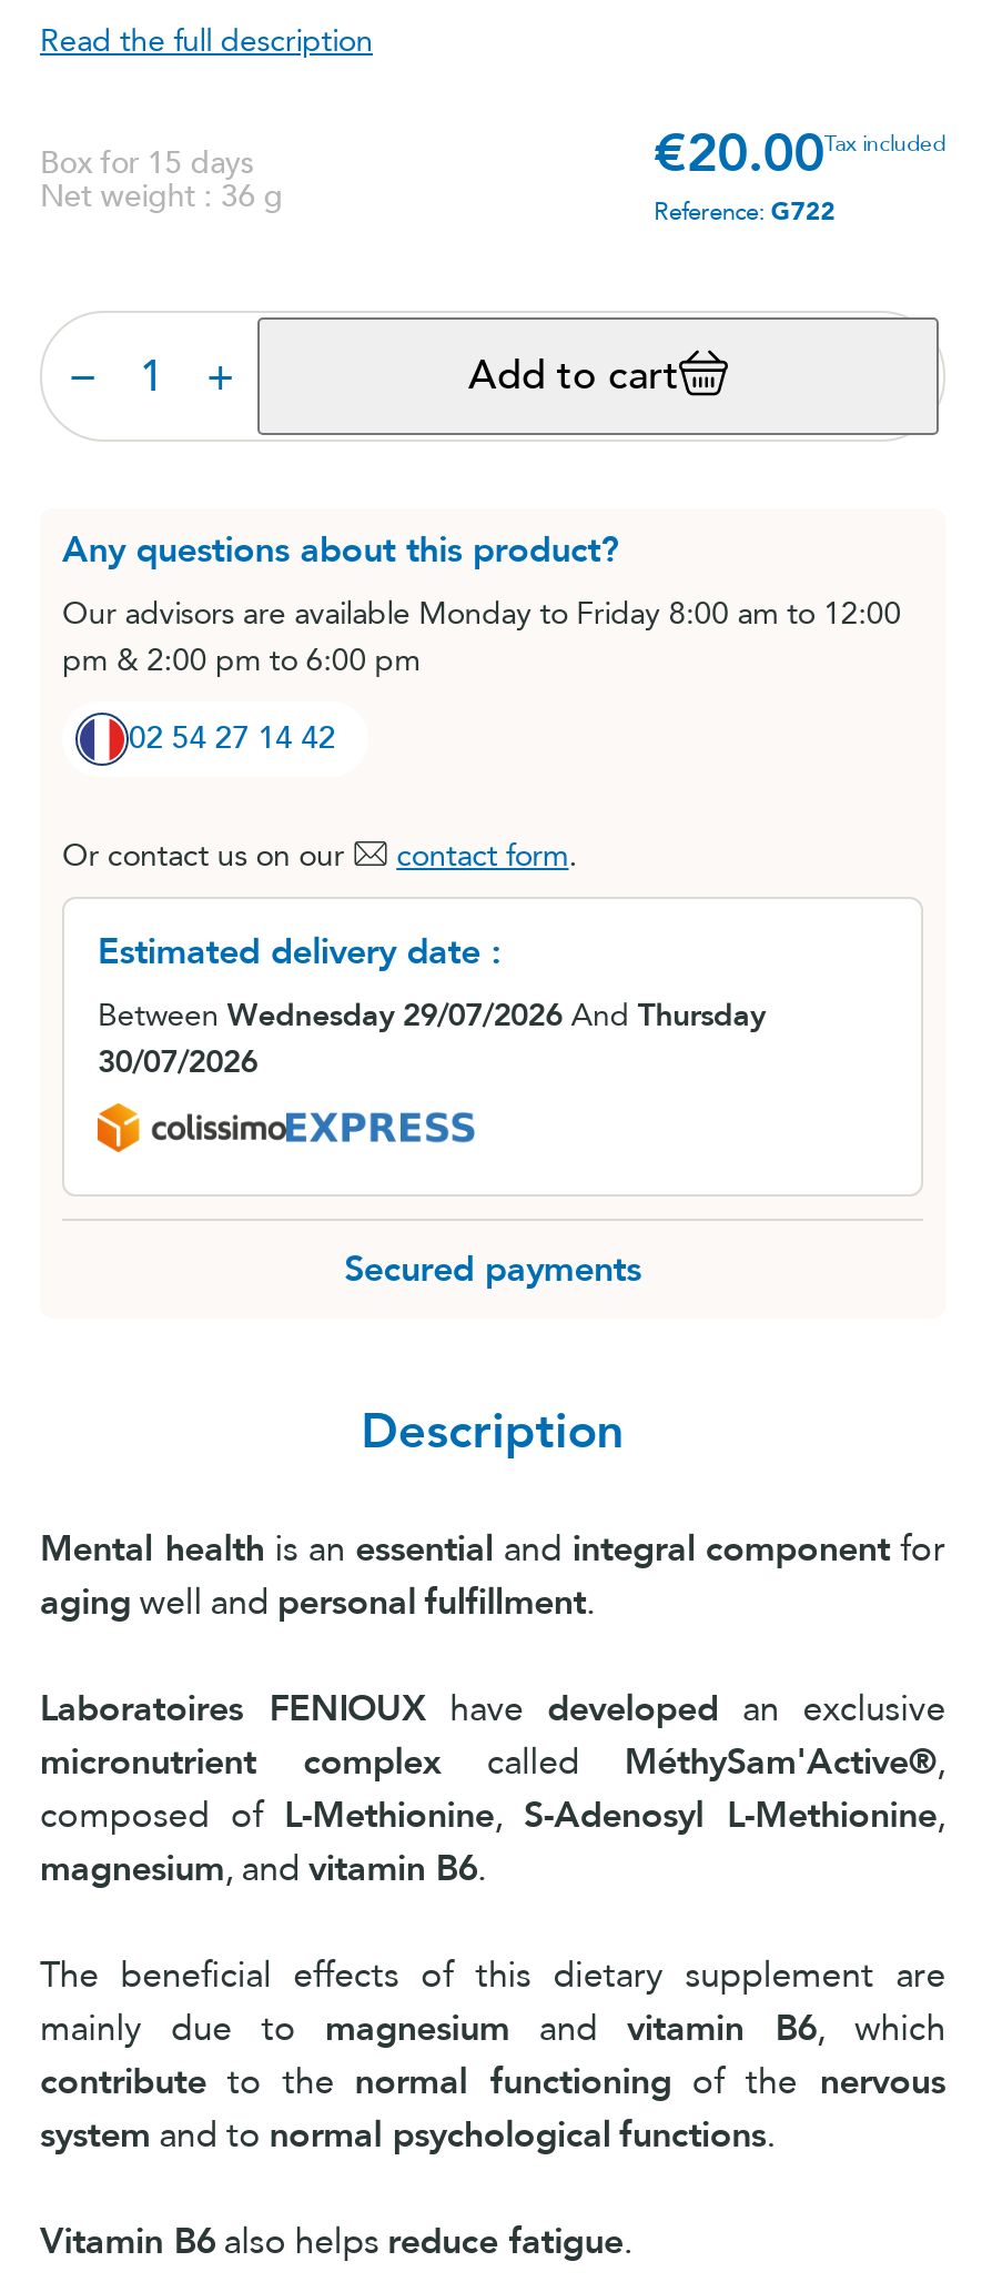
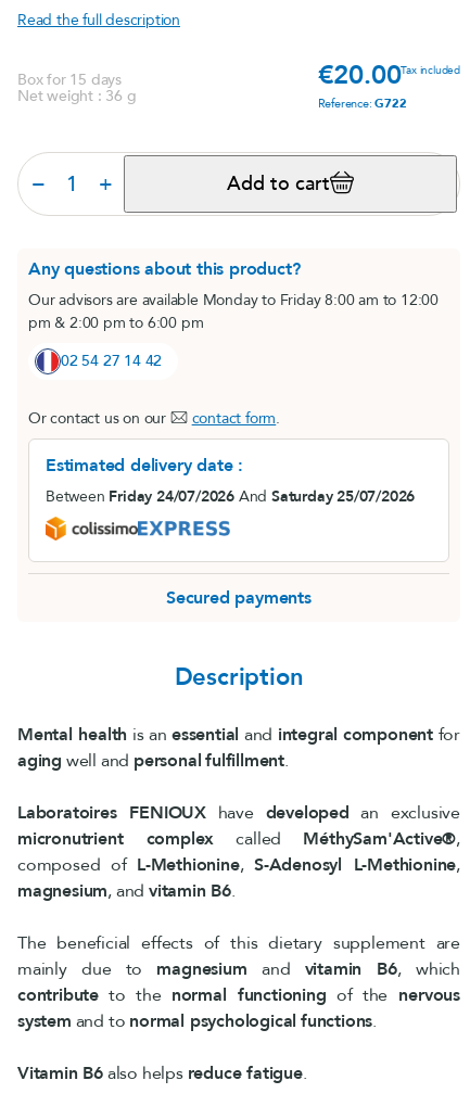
- Between Wednesday 29/07/2026 And Thursday
- 30/07/2026
+ Between Friday 24/07/2026 And Saturday 25/07/2026
